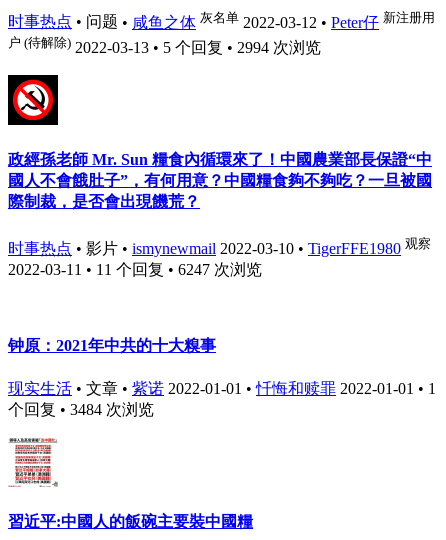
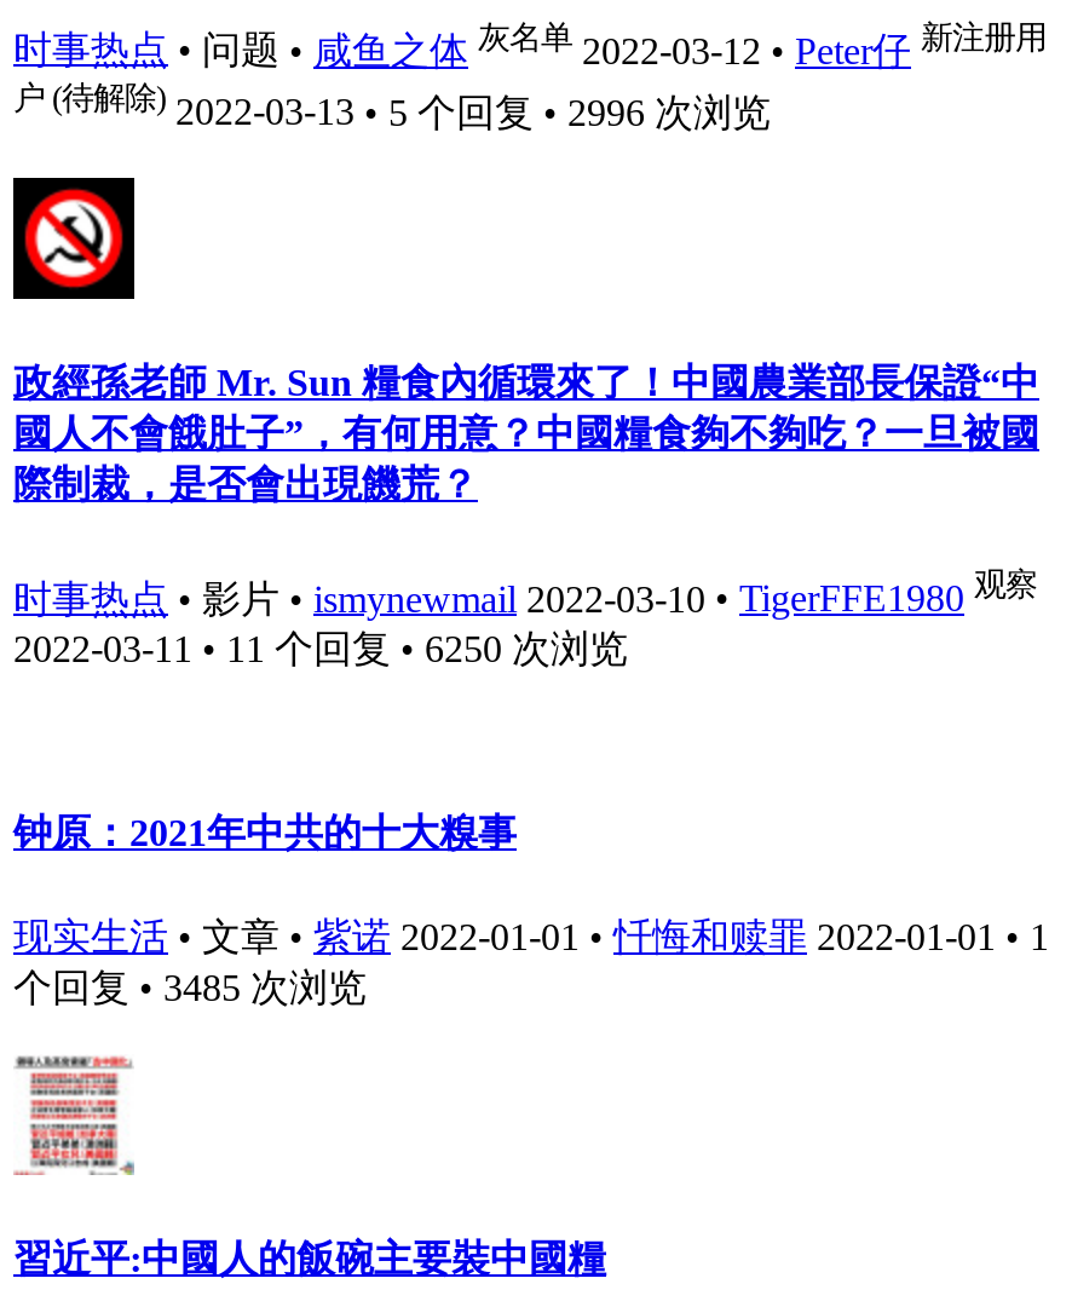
- 户 (待解除) 2022-03-13 • 5 个回复 • 2994 次浏览
+ 户 (待解除) 2022-03-13 • 5 个回复 • 2996 次浏览

- 2022-03-11 • 11 个回复 • 6247 次浏览
+ 2022-03-11 • 11 个回复 • 6250 次浏览

- 个回复 • 3484 次浏览
+ 个回复 • 3485 次浏览
